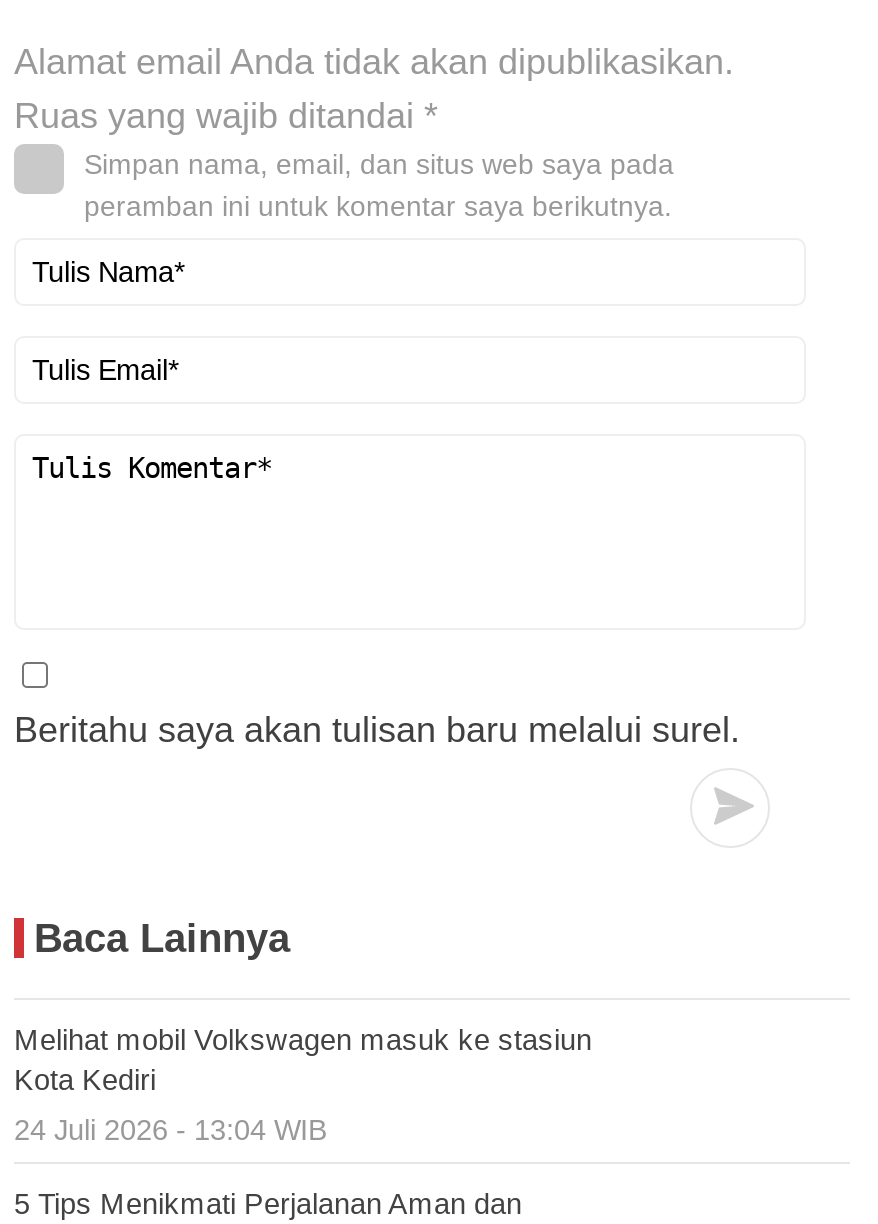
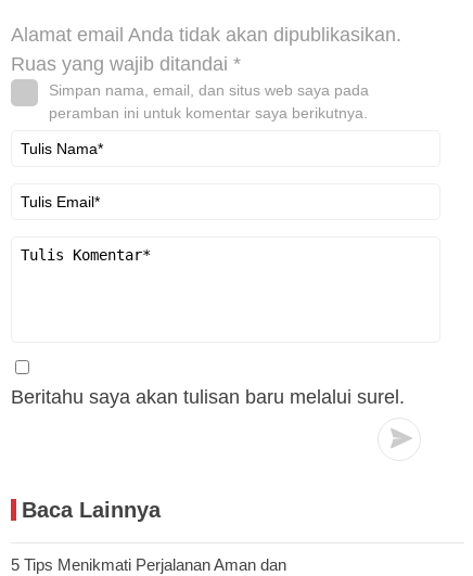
- Melihat mobil Volkswagen masuk ke stasiun
- Kota Kediri
- 24 Juli 2026 - 13:04 WIB
